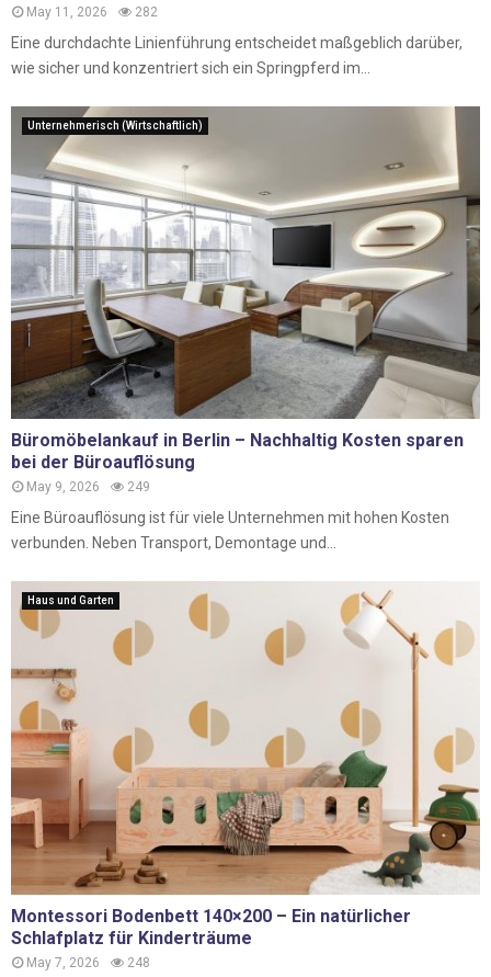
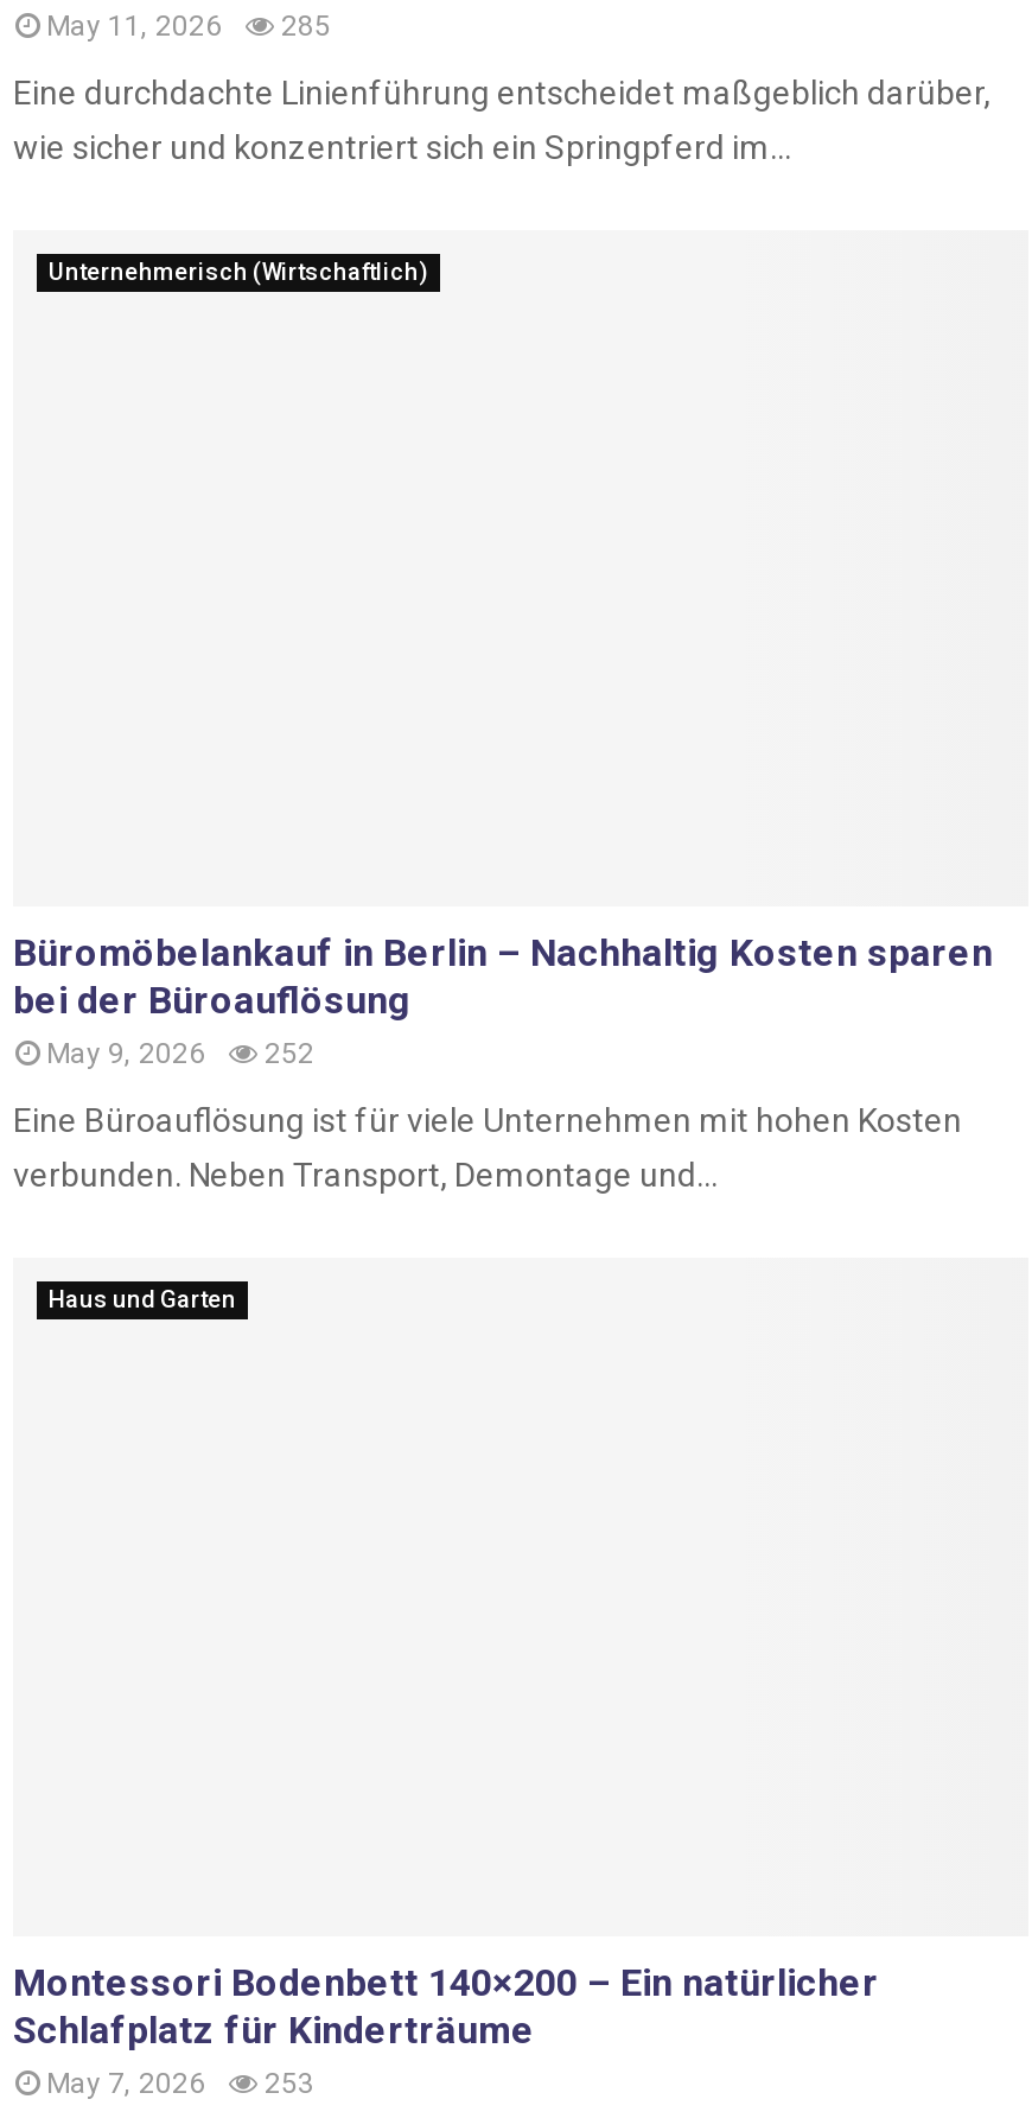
- May 11, 2026 282
+ May 11, 2026 285

- [image]

- May 9, 2026 249
+ May 9, 2026 252

- [image]

- May 7, 2026 248
+ May 7, 2026 253
